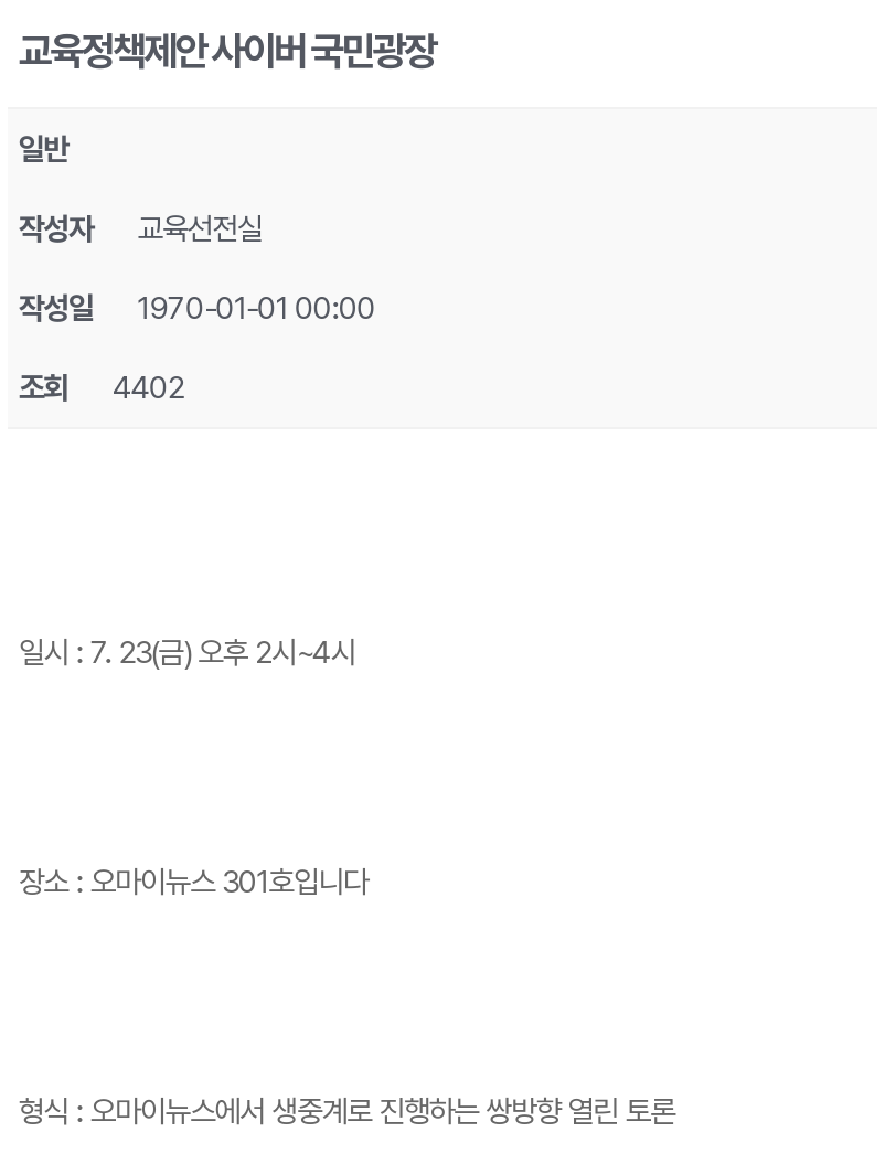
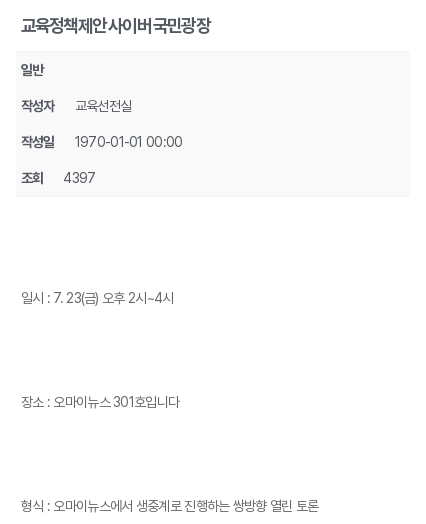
- 조회 4402
+ 조회 4397
